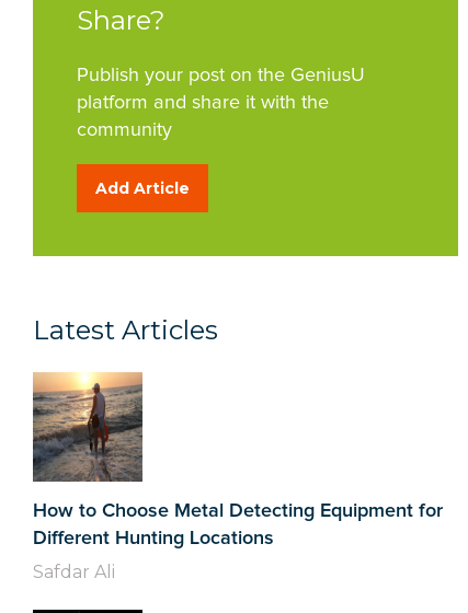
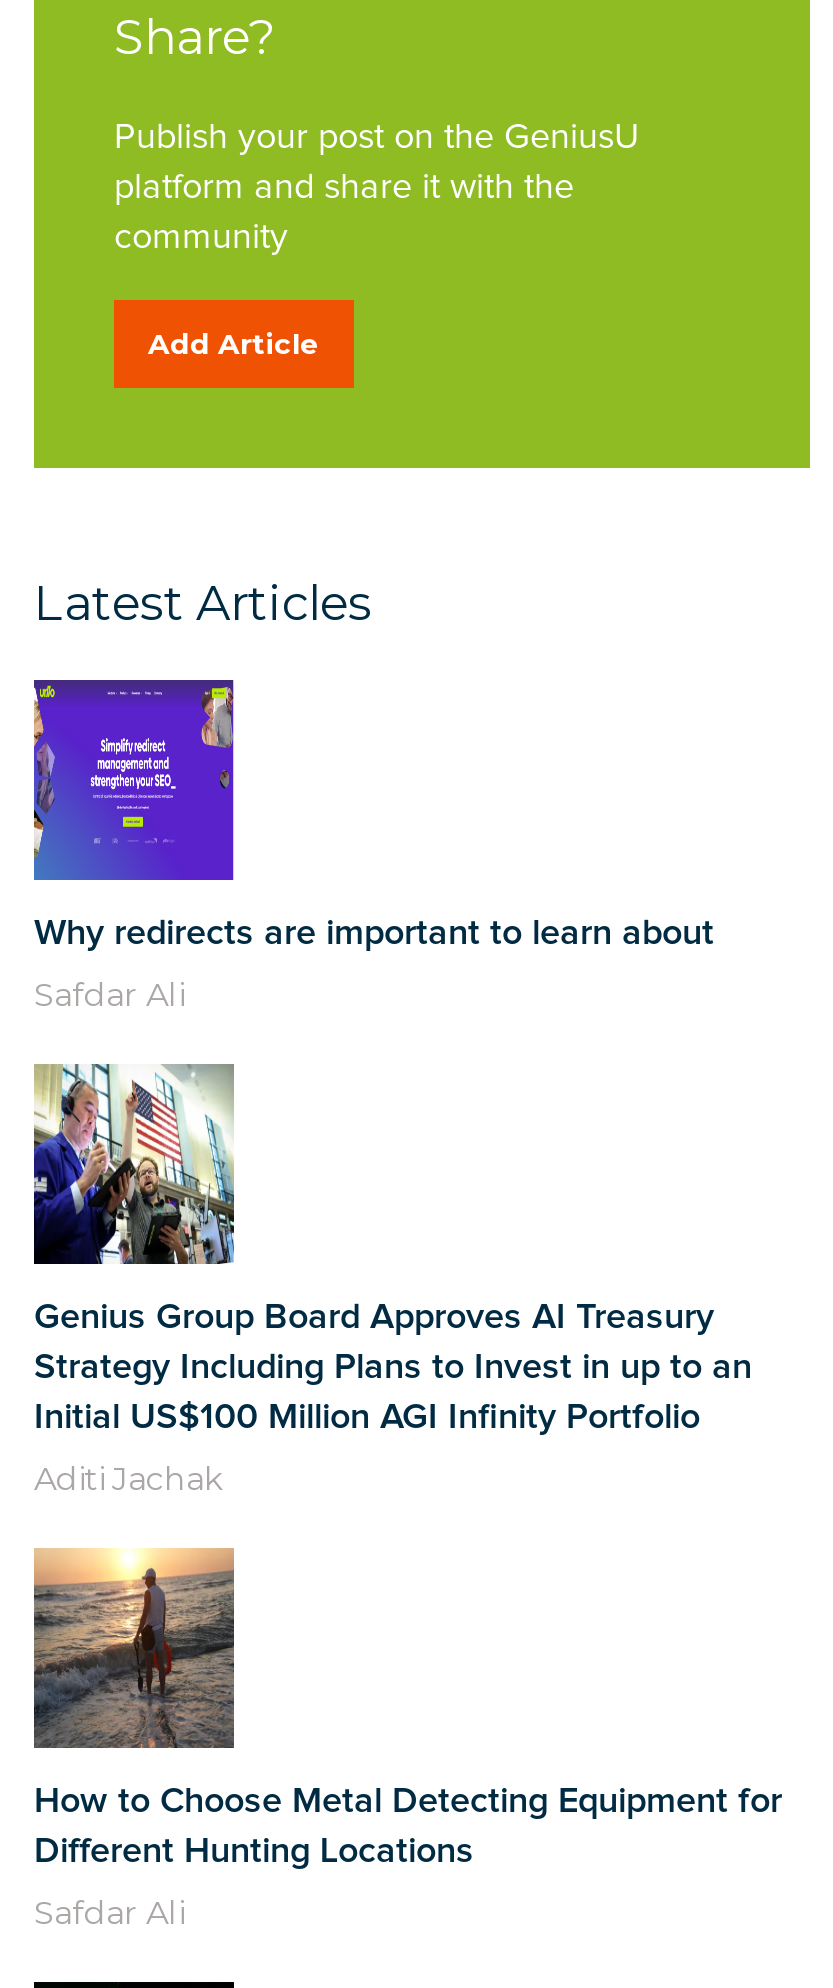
+ [image]
+ Why redirects are important to learn about
+ Safdar Ali

+ [image]
+ Genius Group Board Approves AI Treasury
+ Strategy Including Plans to Invest in up to an
+ Initial US$100 Million AGI Infinity Portfolio
+ Aditi Jachak
